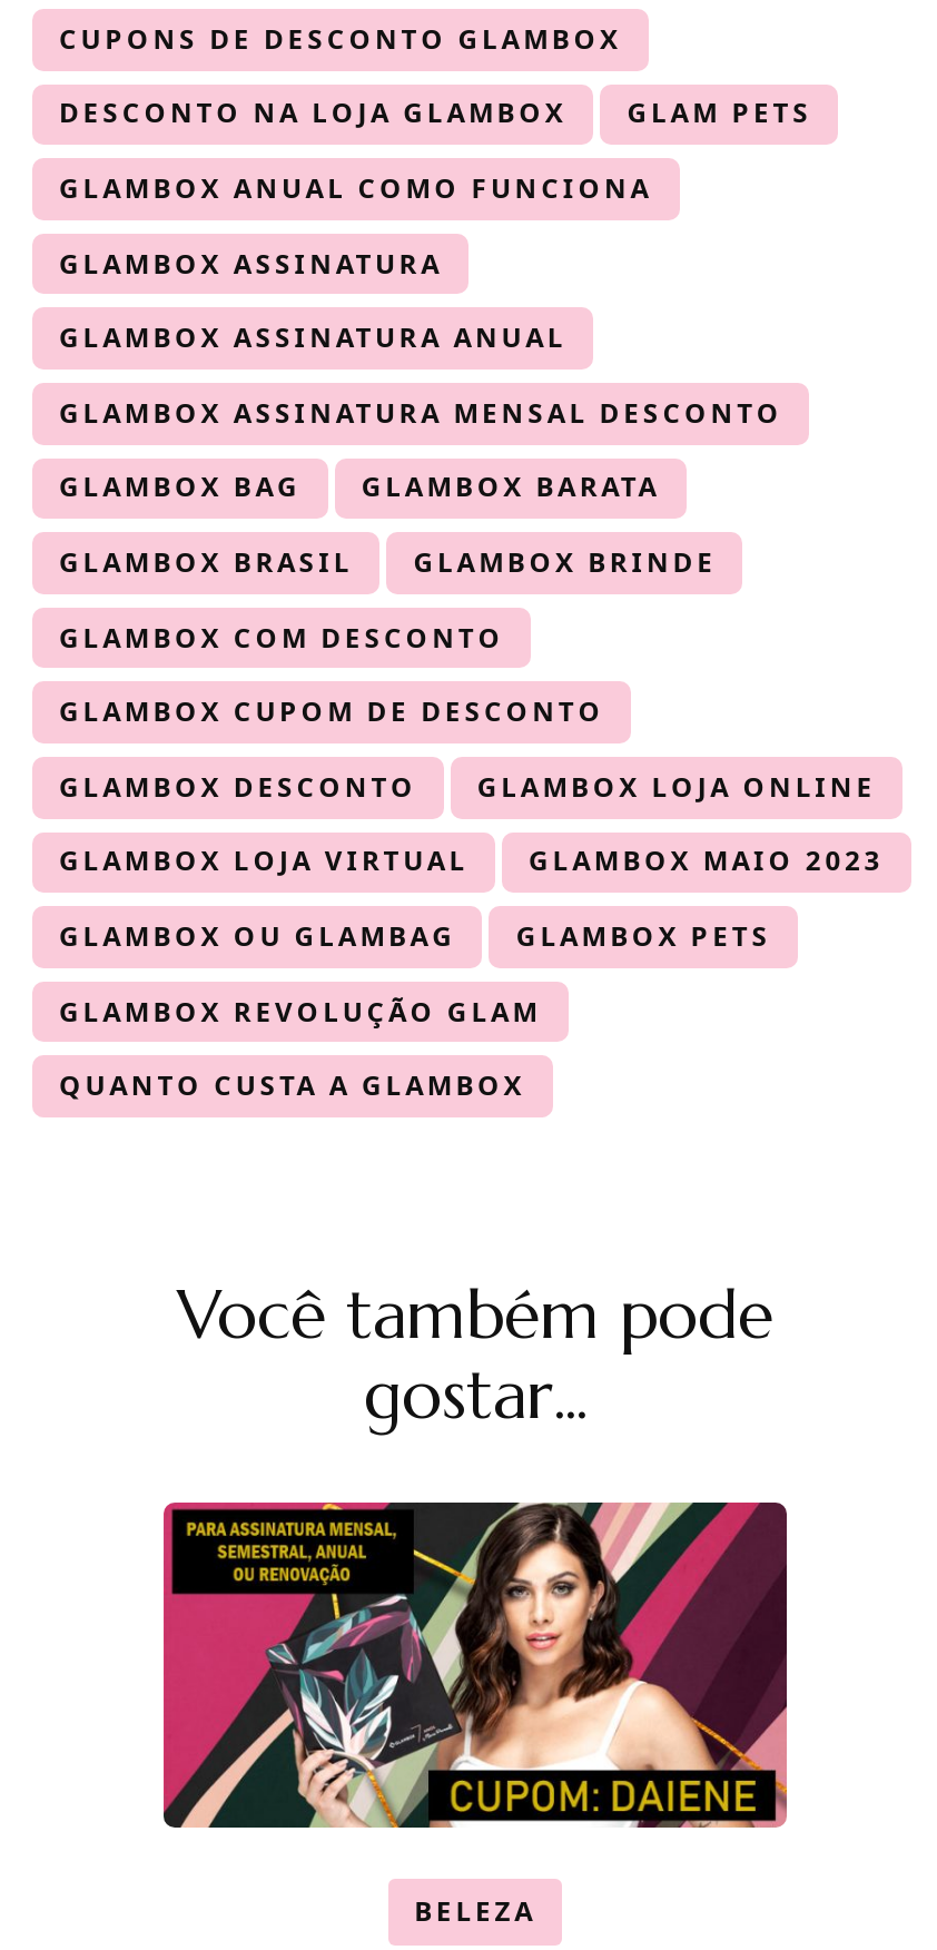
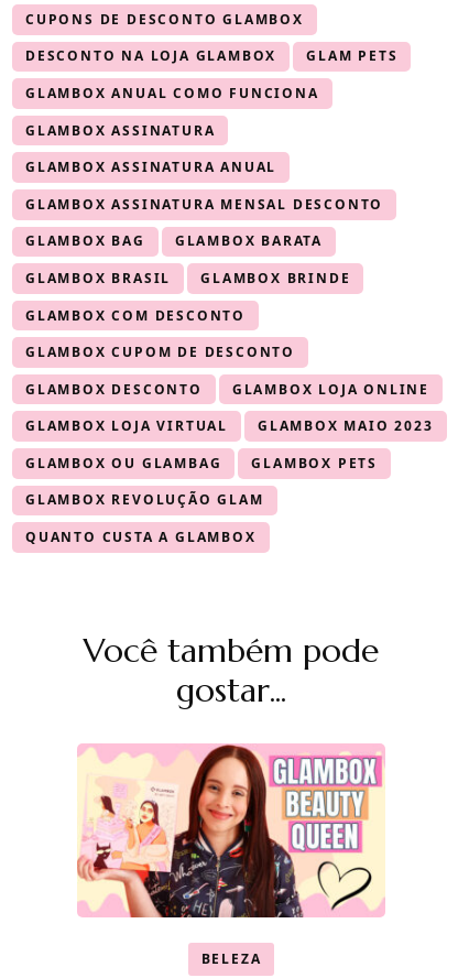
- [image]
+ [image]
